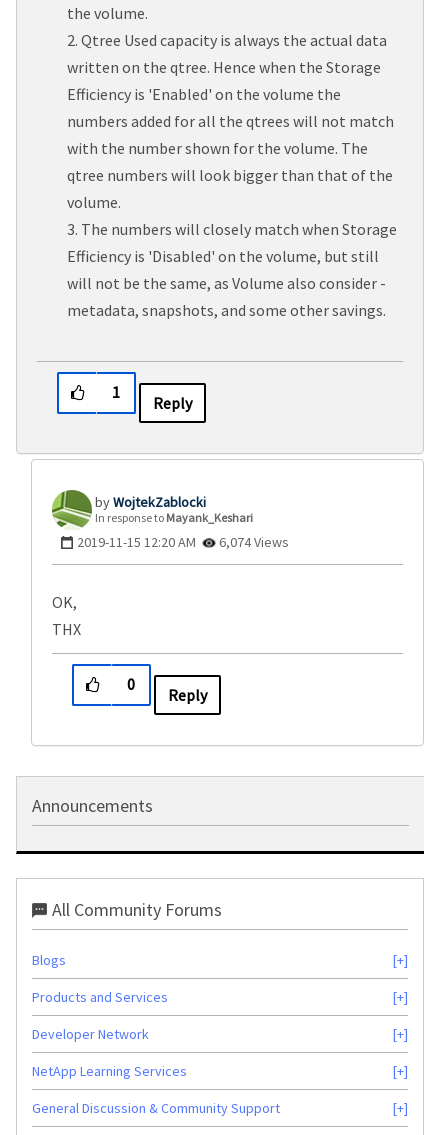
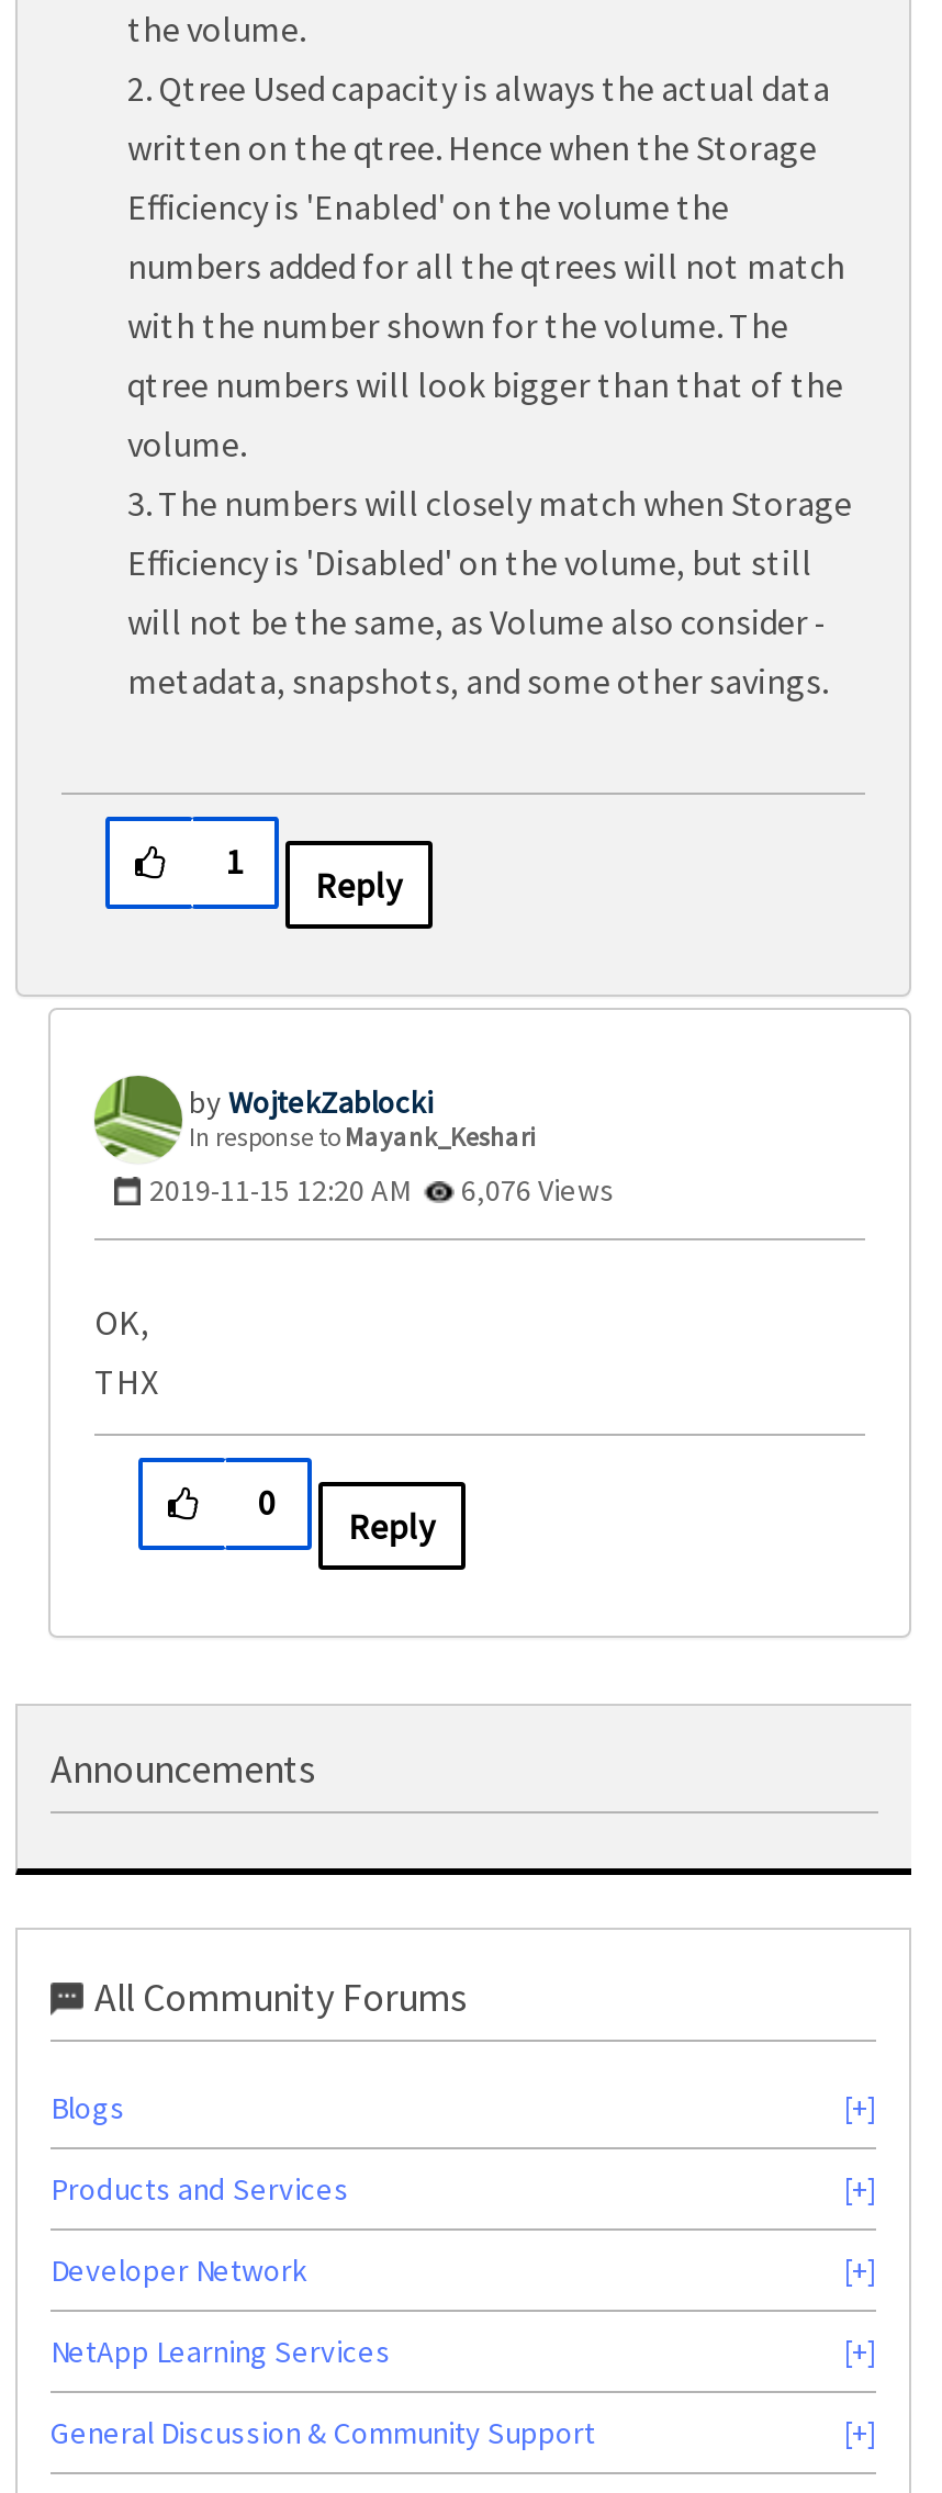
- 2019-11-15 12:20 AM 6,074 Views
+ 2019-11-15 12:20 AM 6,076 Views
